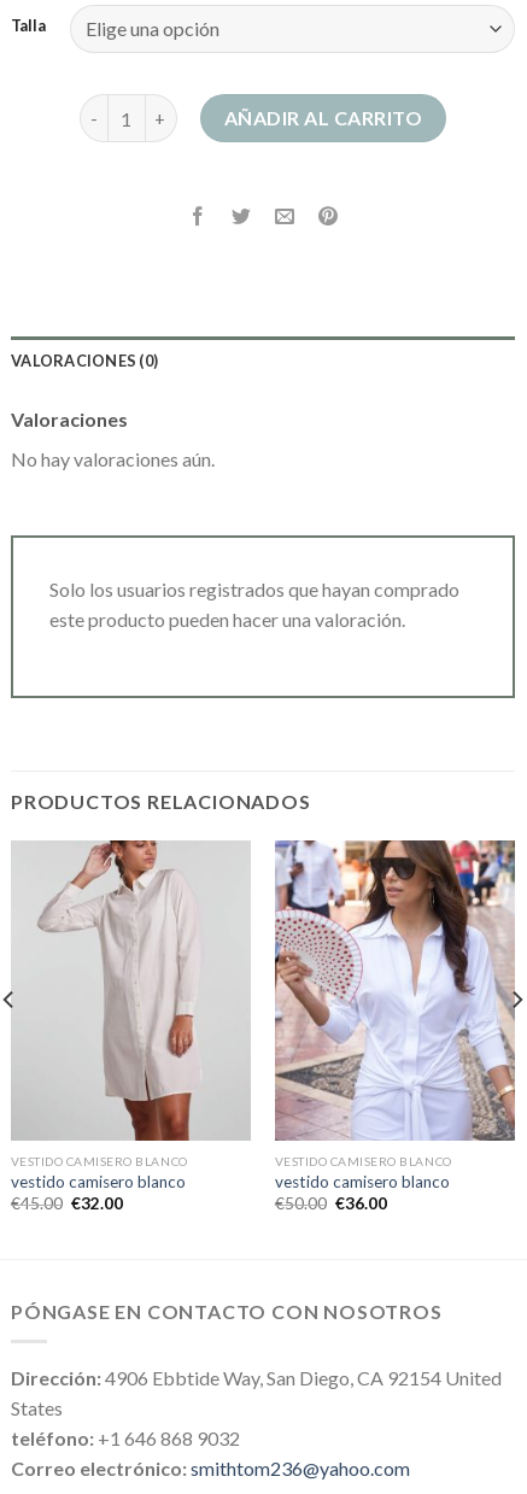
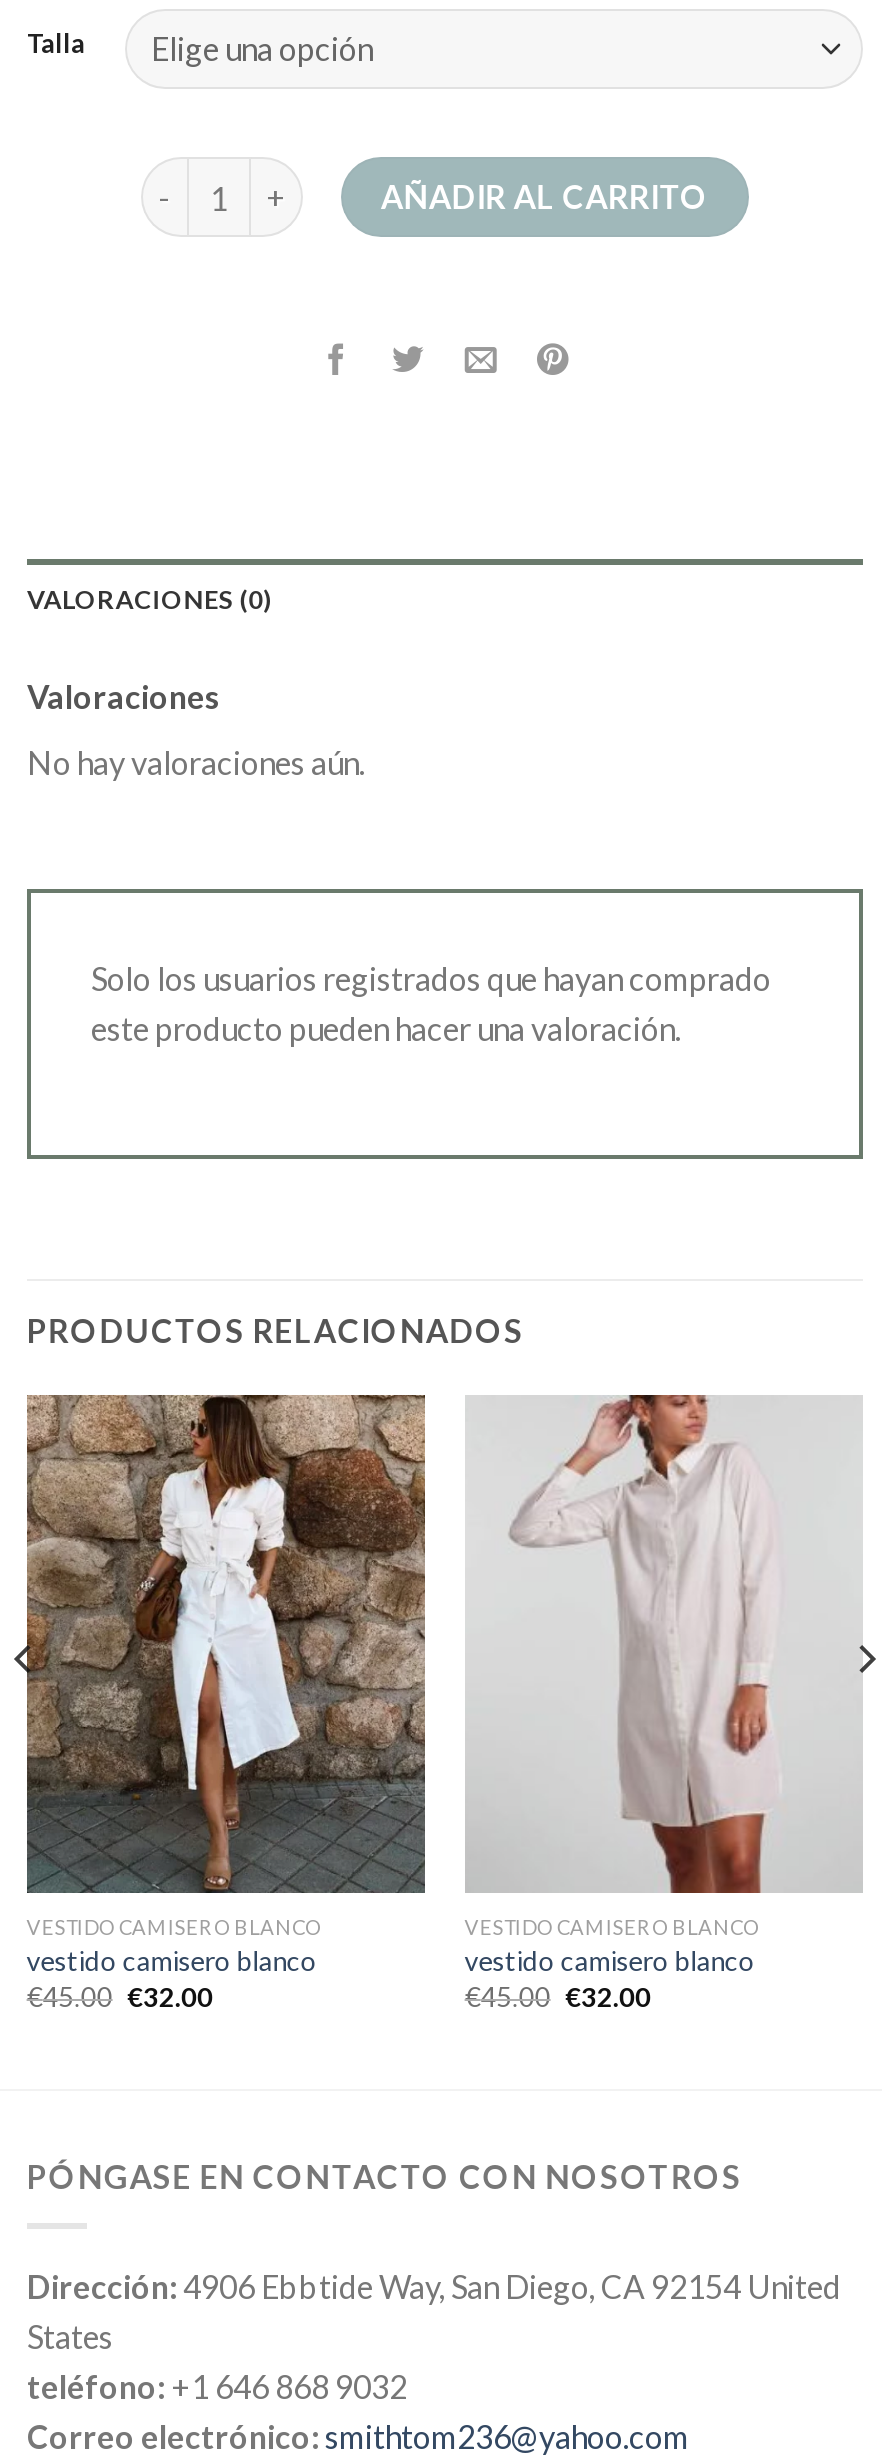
- [image]
+ [image]

- [image]
+ [image]

- €50.00 €36.00
+ €45.00 €32.00
